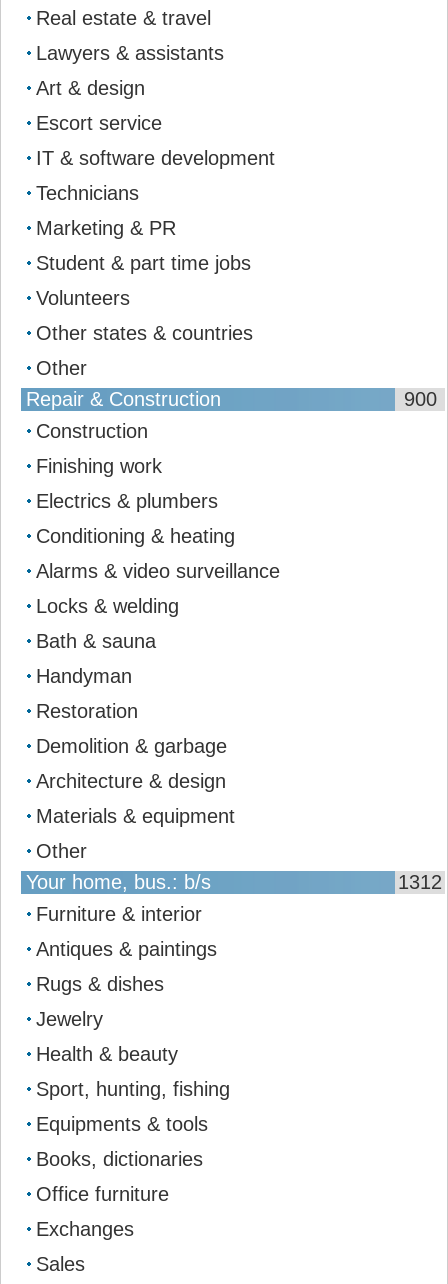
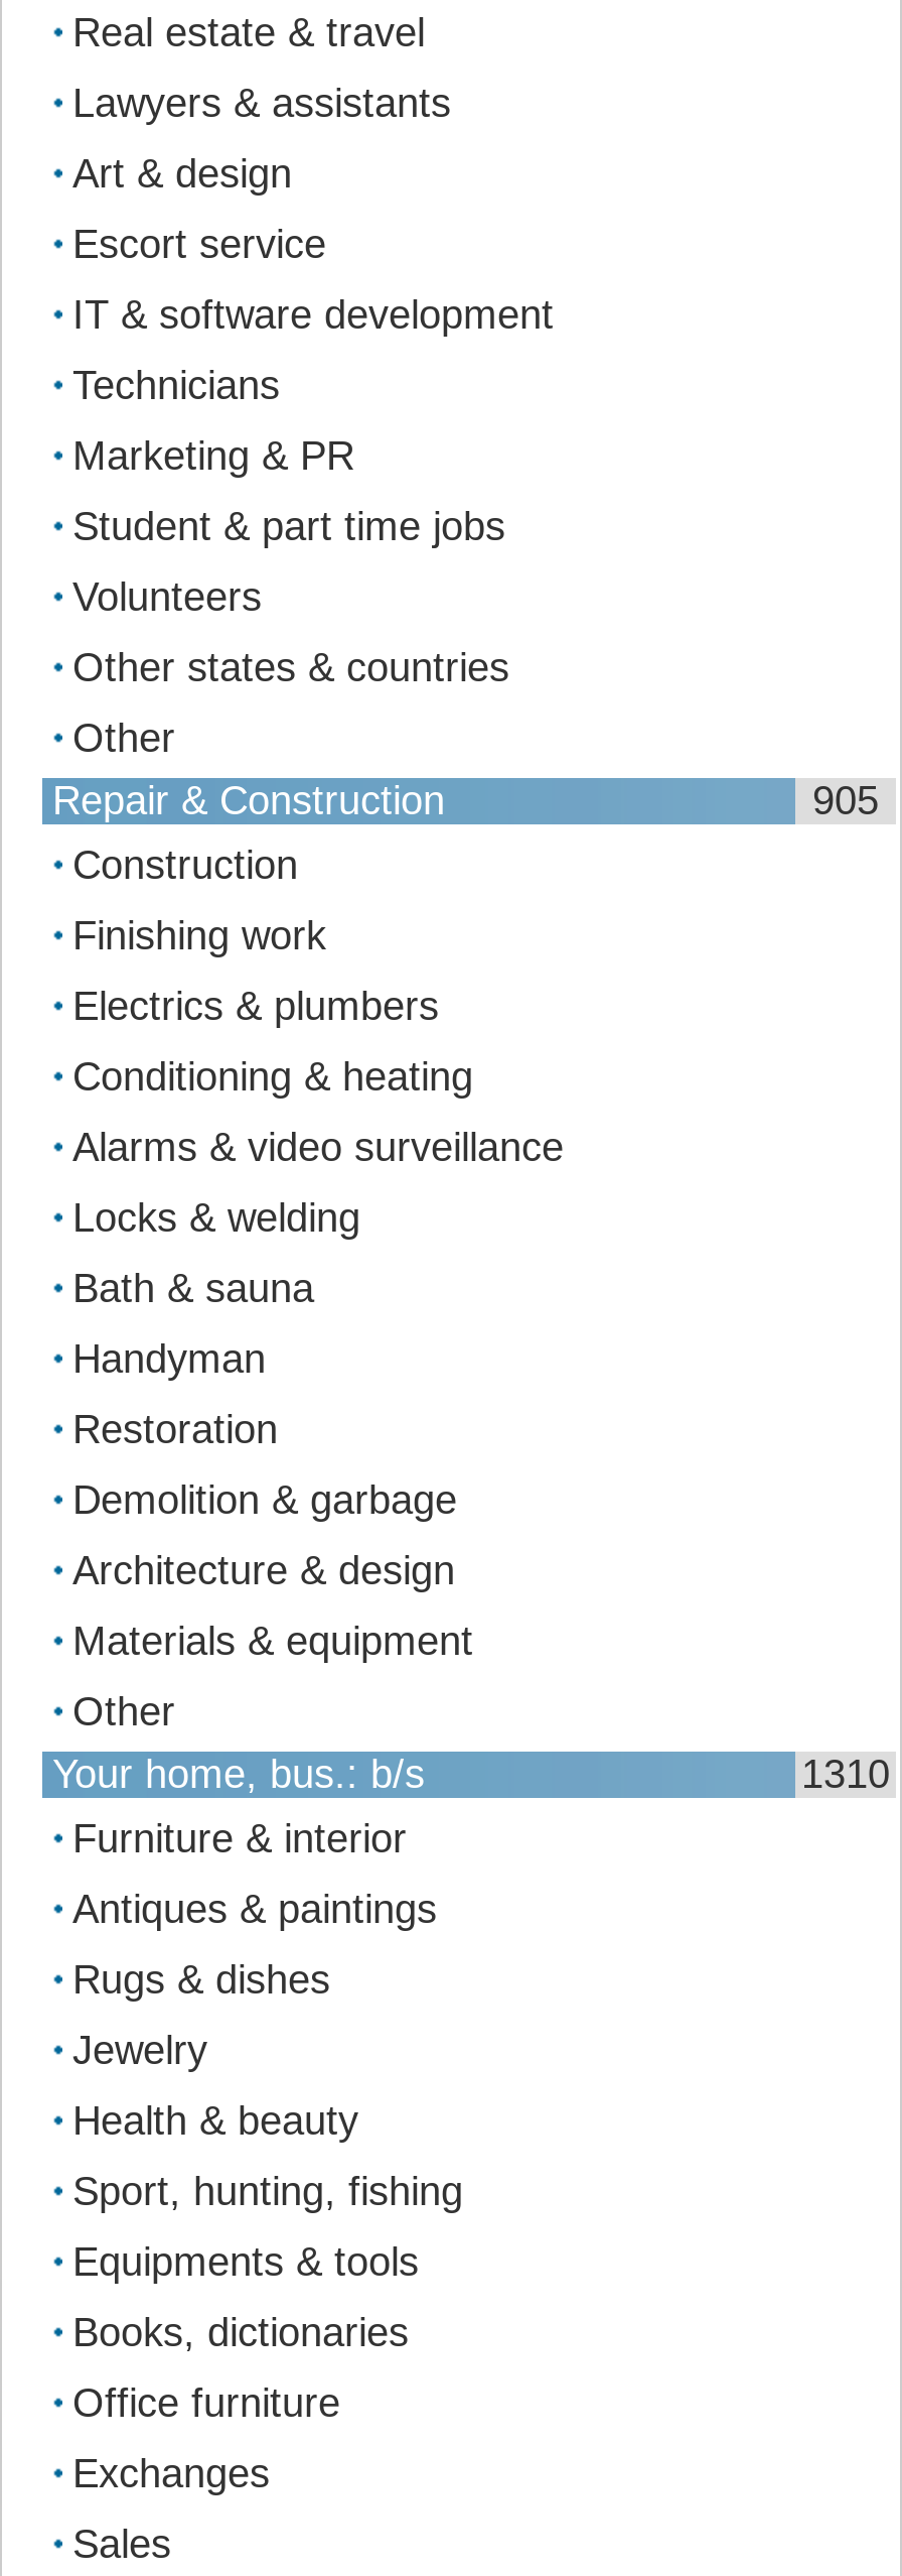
- 900
+ 905

- 1312
+ 1310
